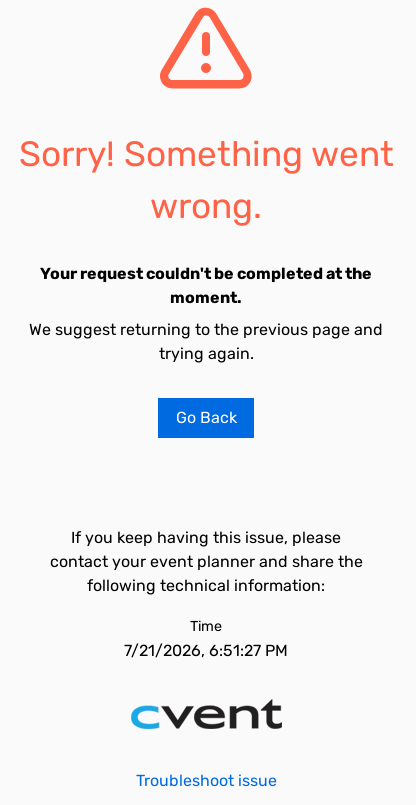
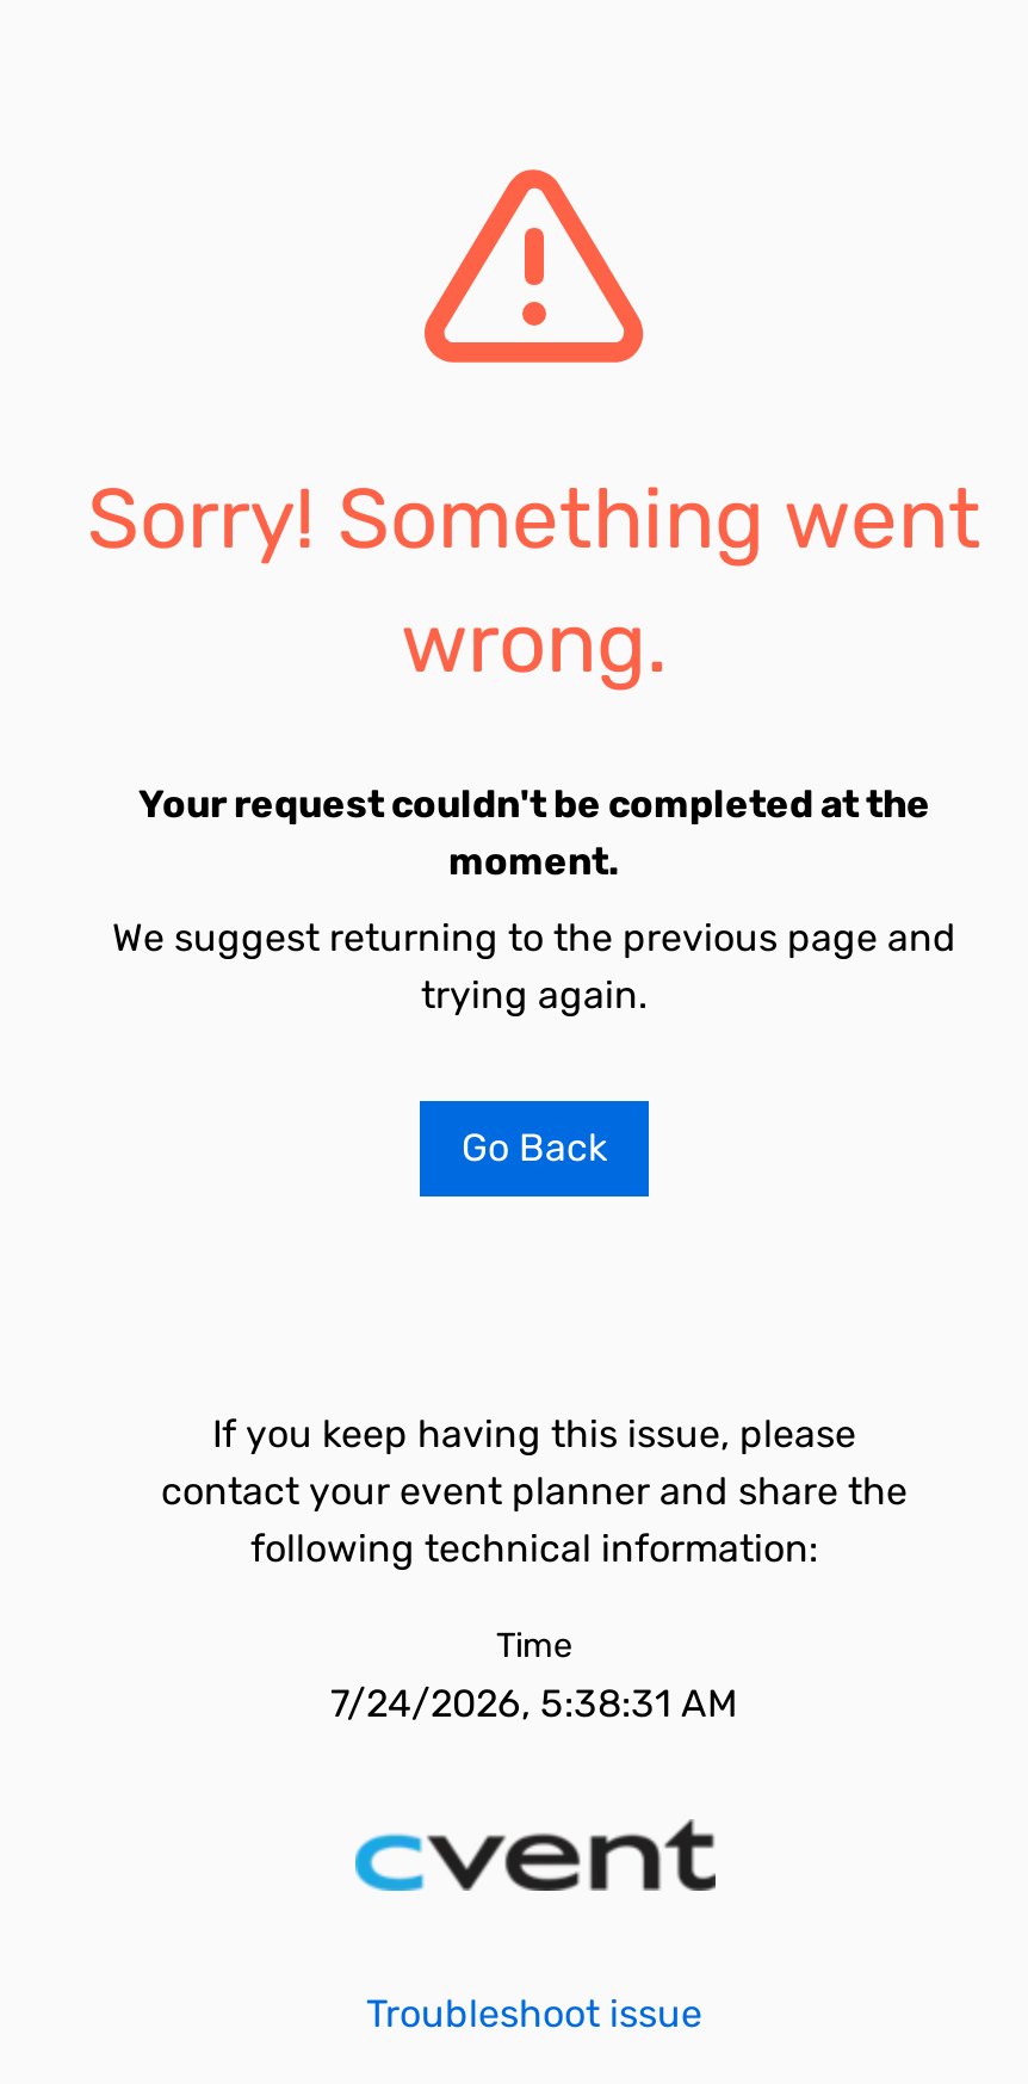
- 7/21/2026, 6:51:27 PM
+ 7/24/2026, 5:38:31 AM
